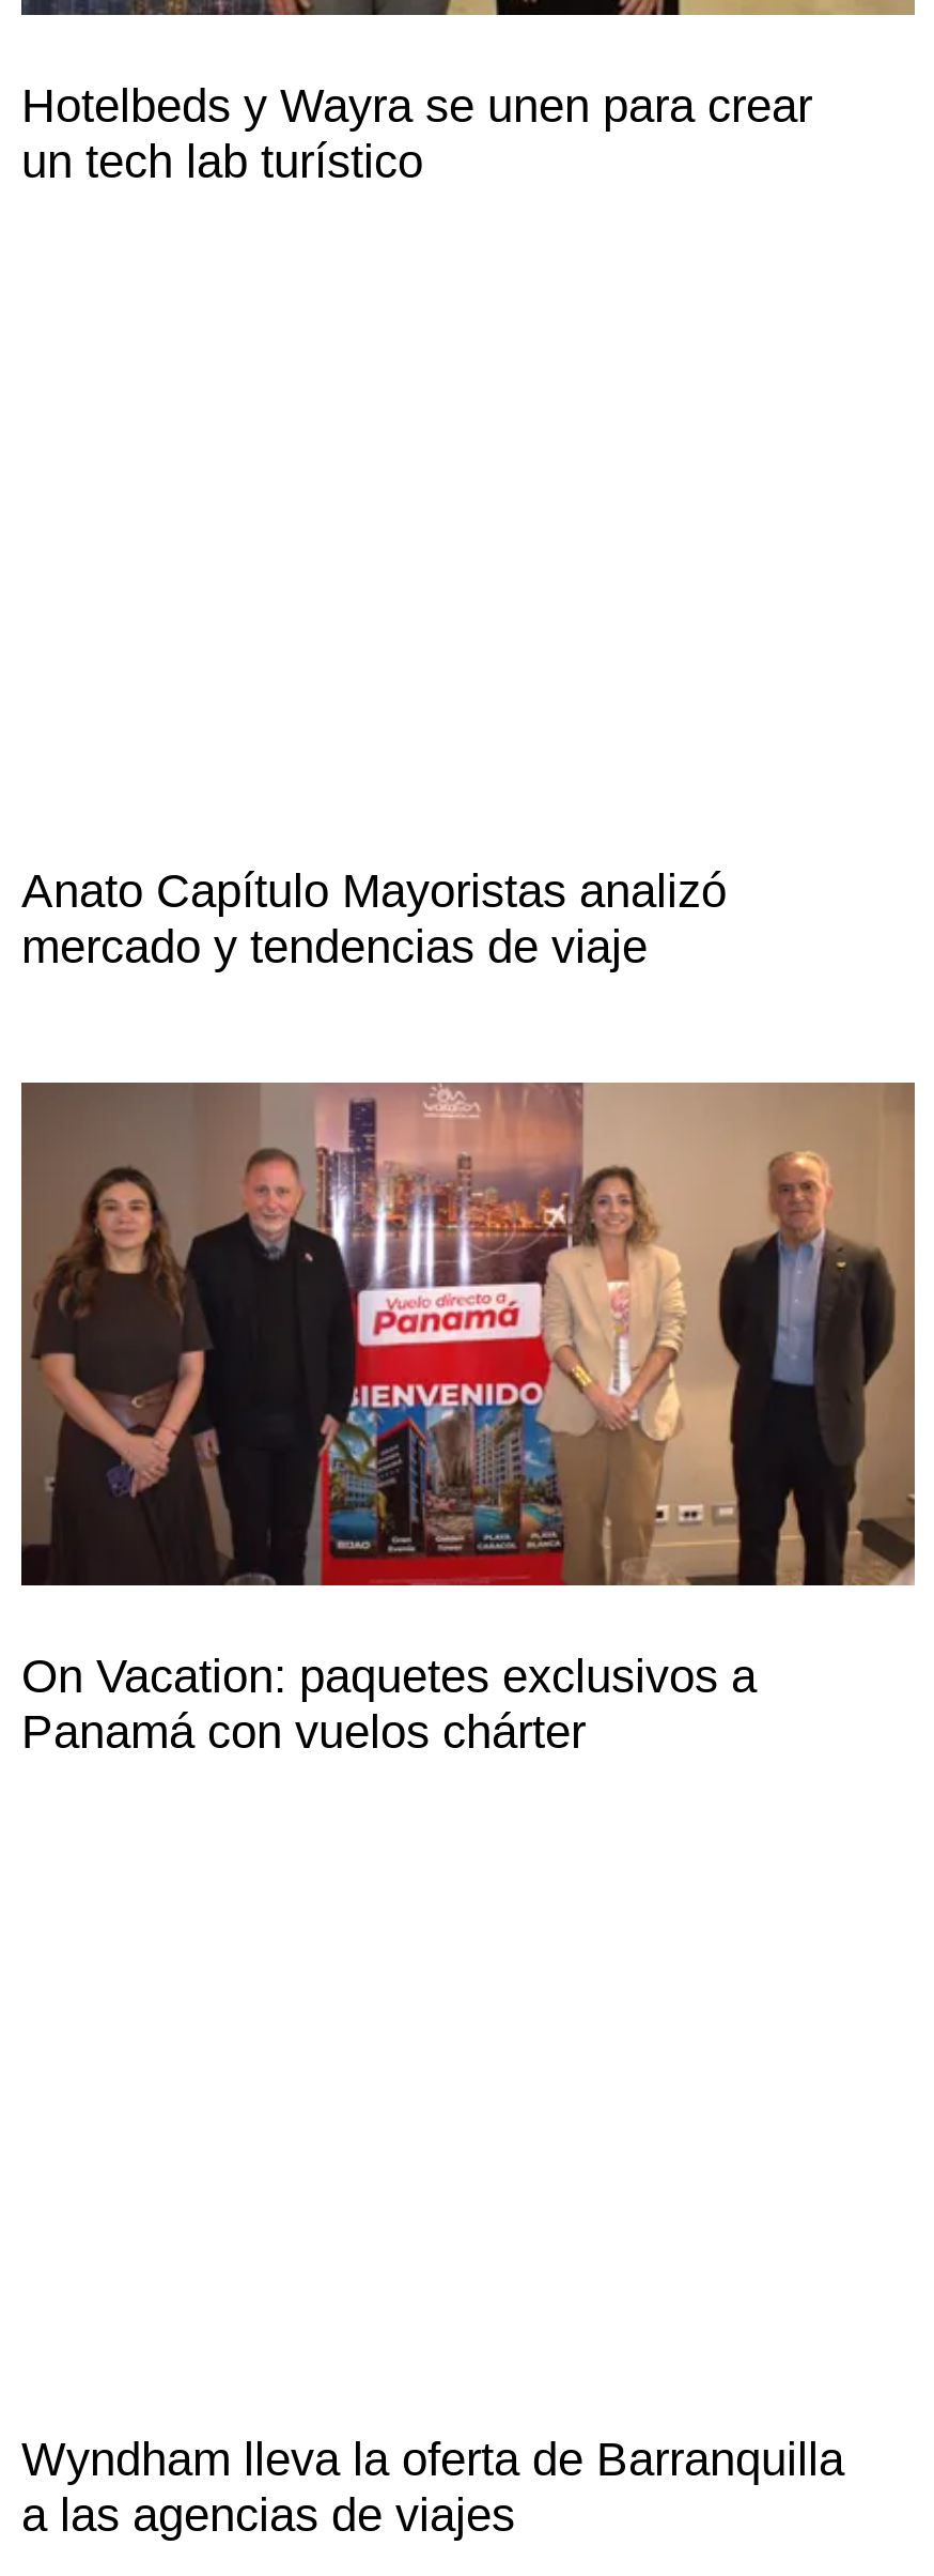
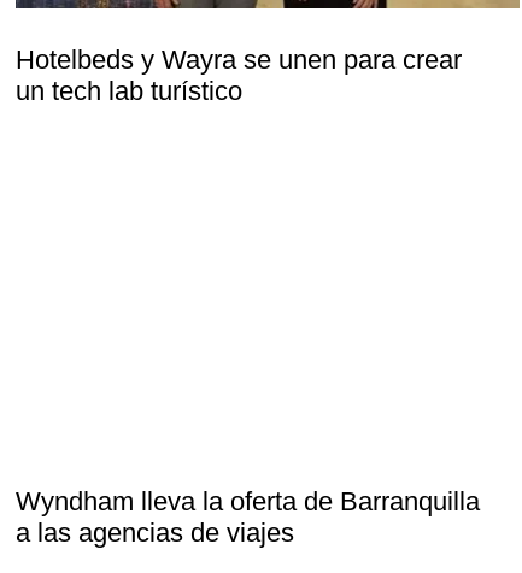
- Anato Capítulo Mayoristas analizó
- mercado y tendencias de viaje

- [image]
- On Vacation: paquetes exclusivos a
- Panamá con vuelos chárter
